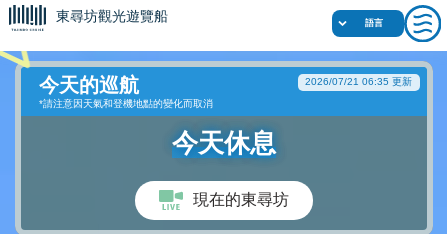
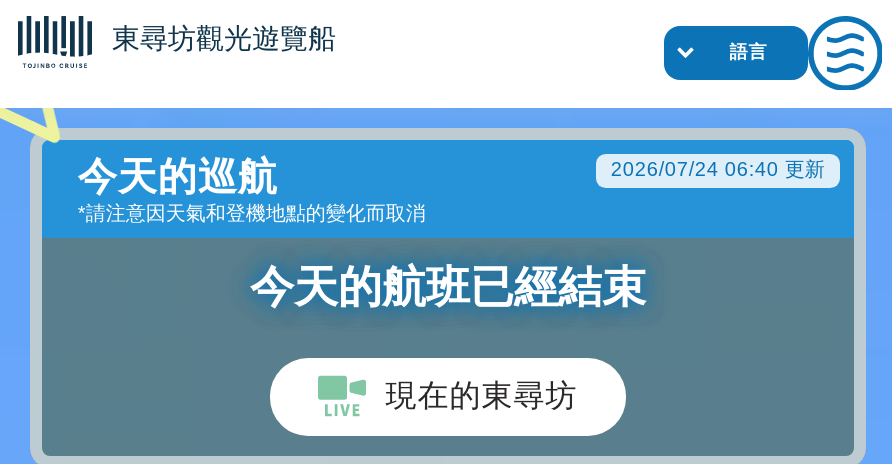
- 2026/07/21 06:35 更新
+ 2026/07/24 06:40 更新

- 今天休息
+ 今天的航班已經結束
